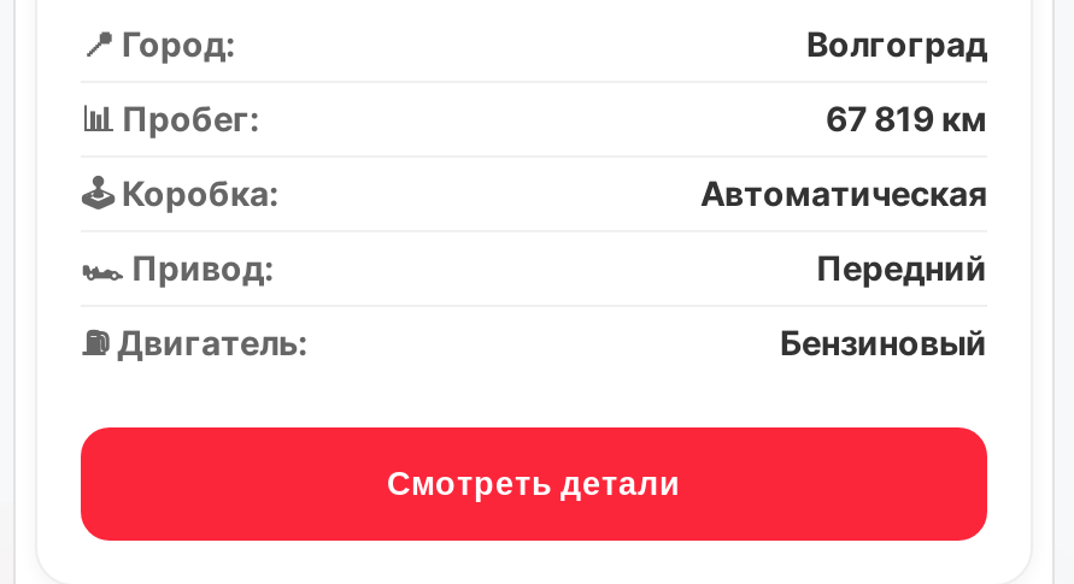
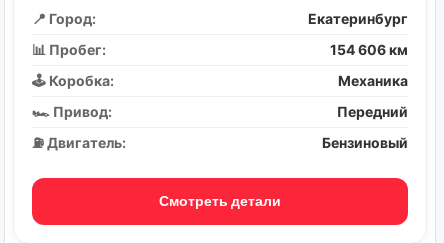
- Волгоград
+ Екатеринбург

- 67 819 км
+ 154 606 км

- Автоматическая
+ Механика
